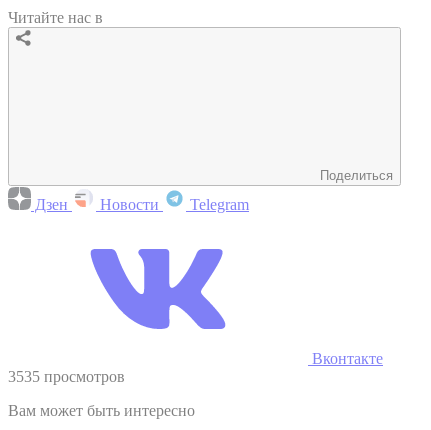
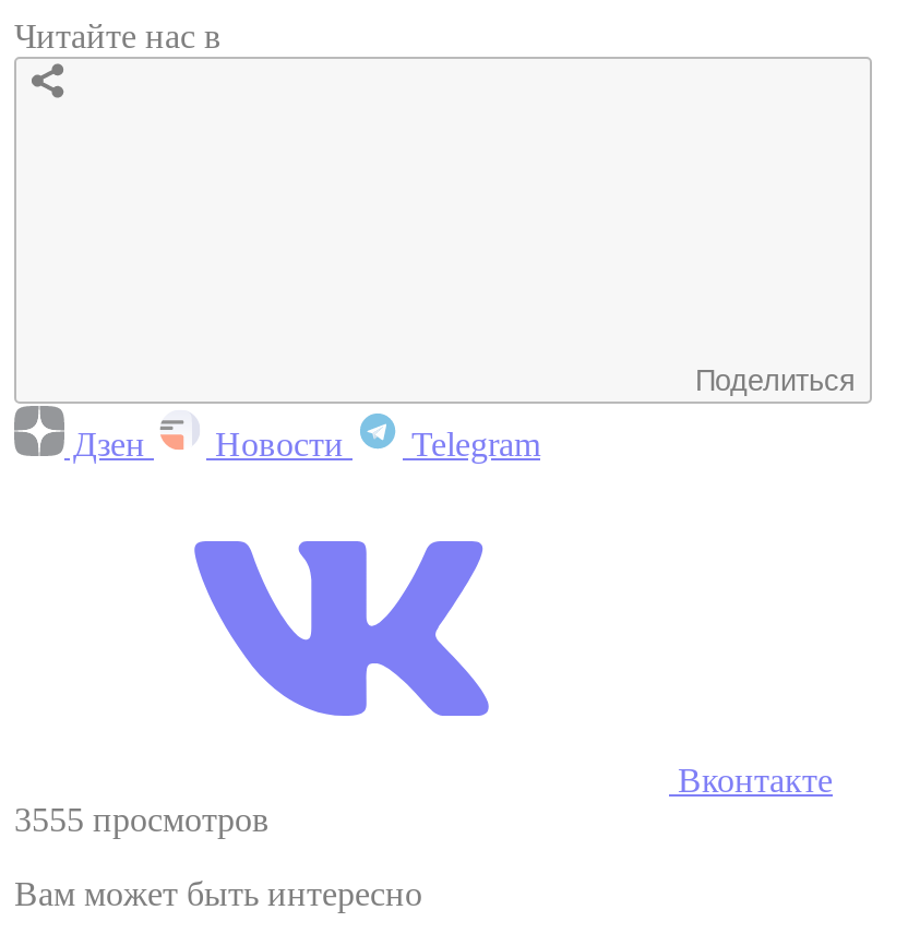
- 3535 просмотров
+ 3555 просмотров
